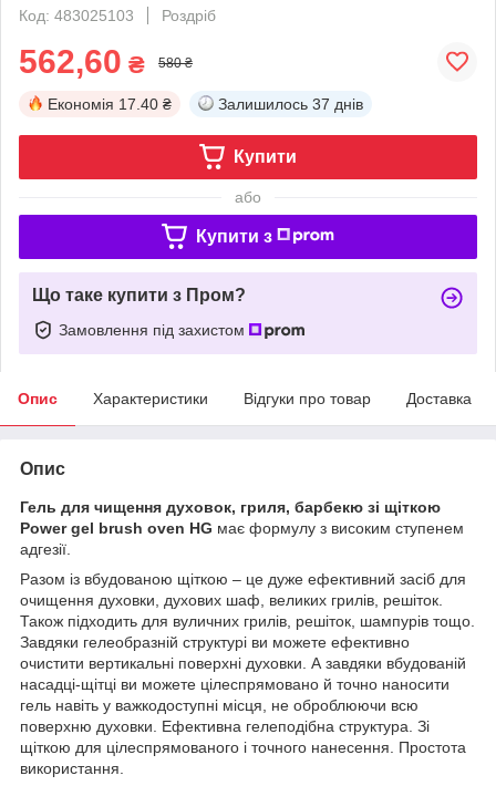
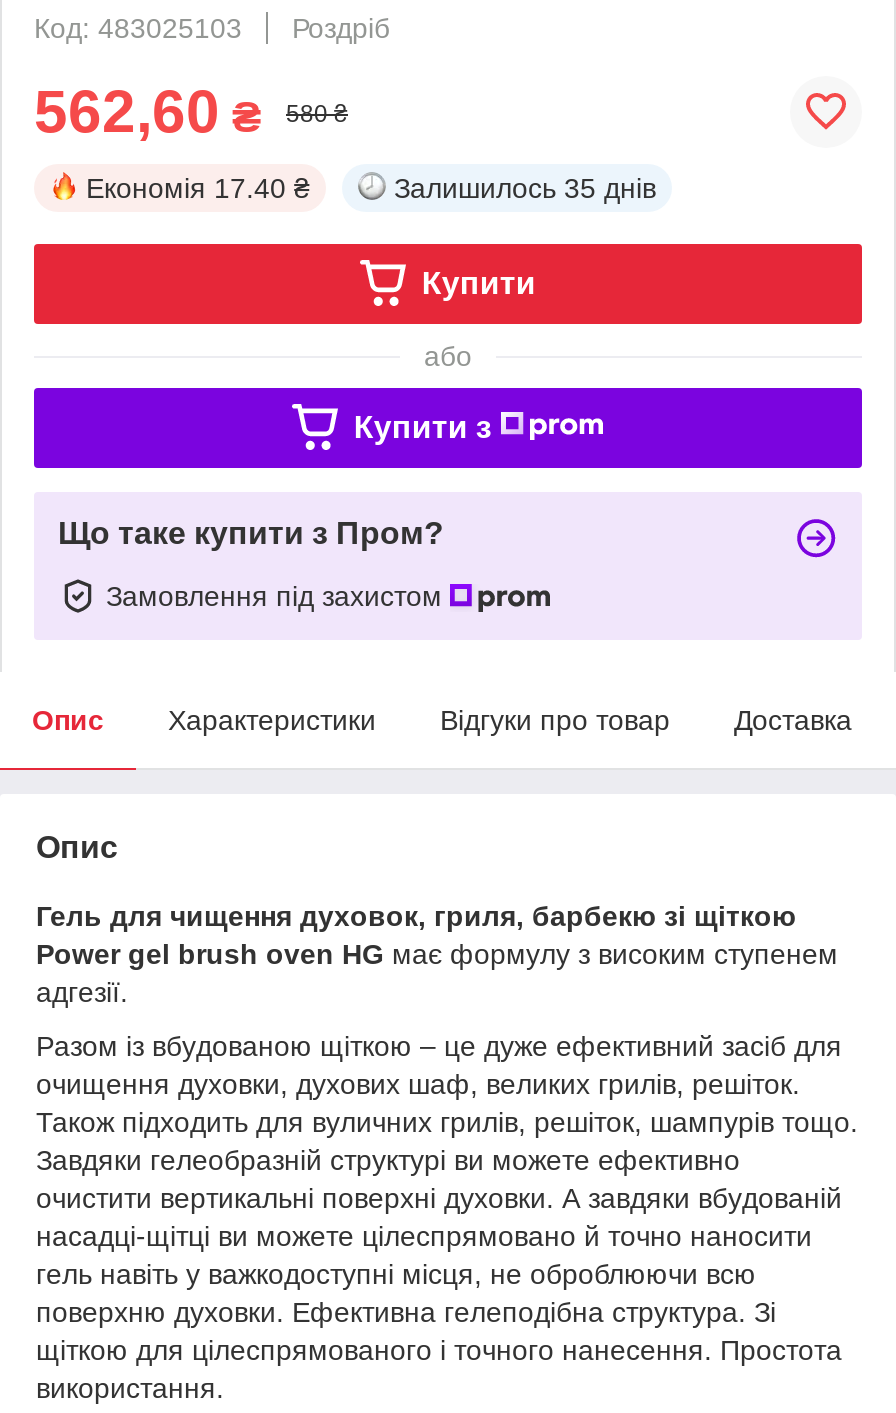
- Залишилось 37 днів
+ Залишилось 35 днів
